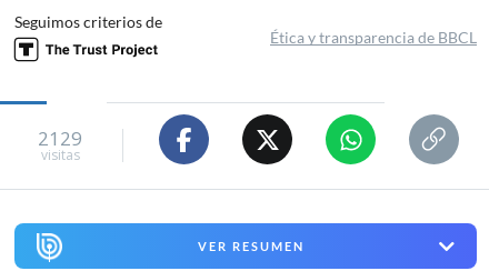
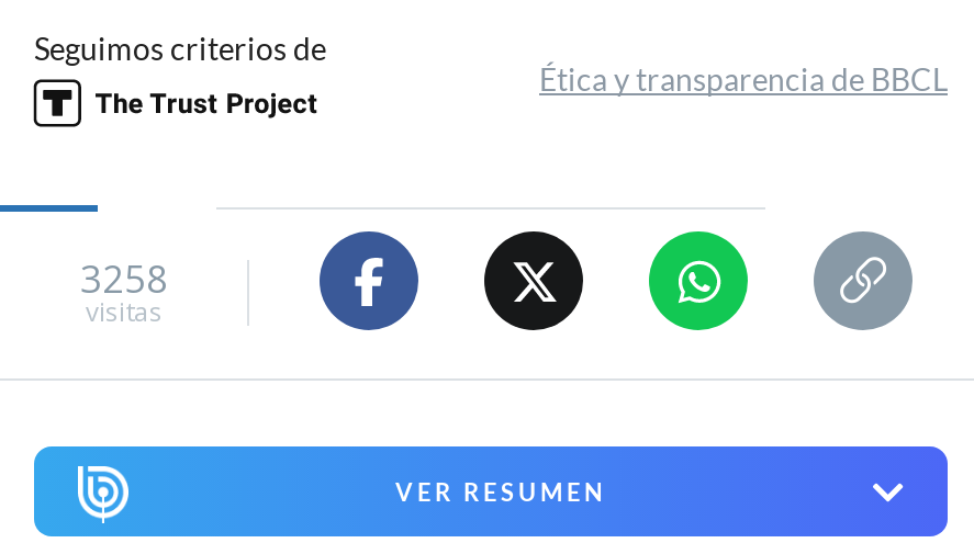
- 2129
+ 3258
